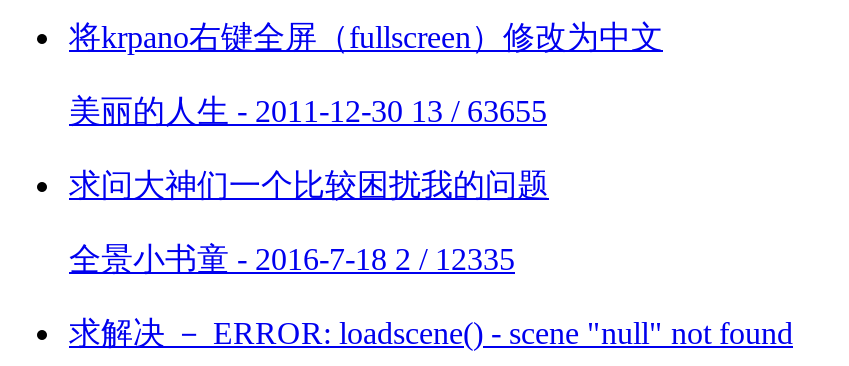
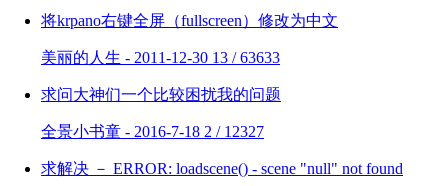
- 美丽的人生 - 2011-12-30 13 / 63655
+ 美丽的人生 - 2011-12-30 13 / 63633

- 全景小书童 - 2016-7-18 2 / 12335
+ 全景小书童 - 2016-7-18 2 / 12327
